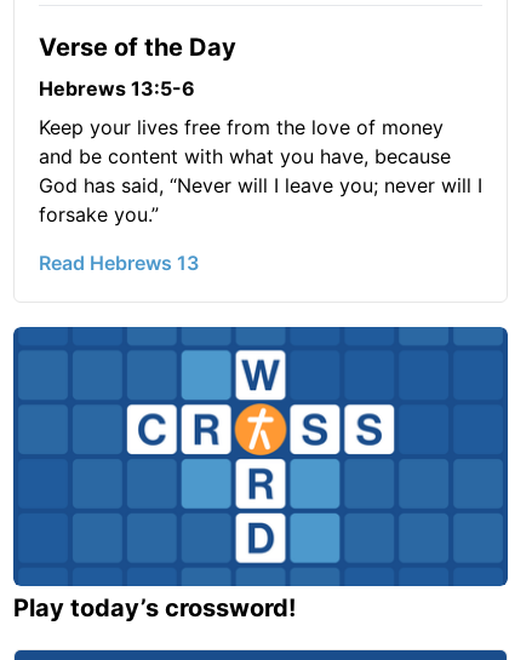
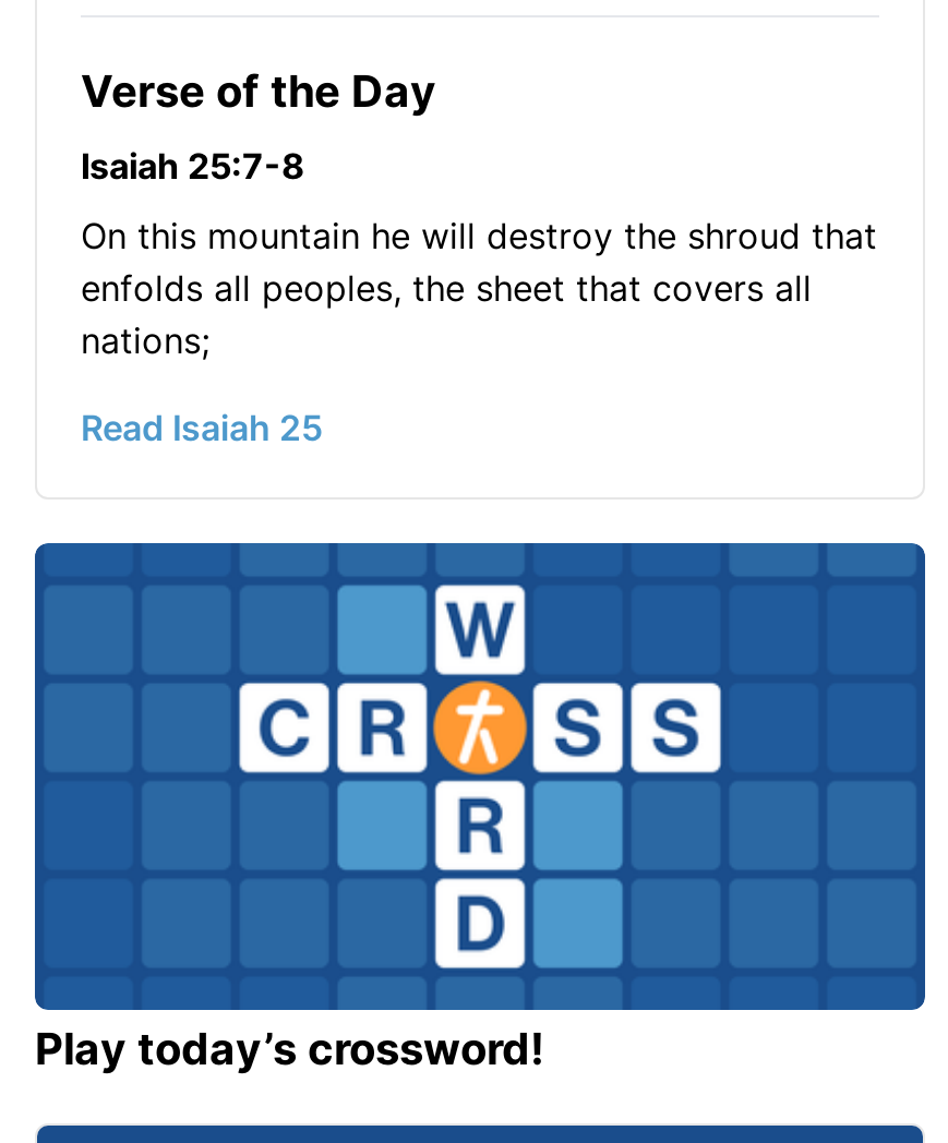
- Hebrews 13:5-6
+ Isaiah 25:7-8

- Keep your lives free from the love of money
- and be content with what you have, because
- God has said, “Never will I leave you; never will I
- forsake you.”
+ On this mountain he will destroy the shroud that
+ enfolds all peoples, the sheet that covers all
+ nations;

- Read Hebrews 13
+ Read Isaiah 25
